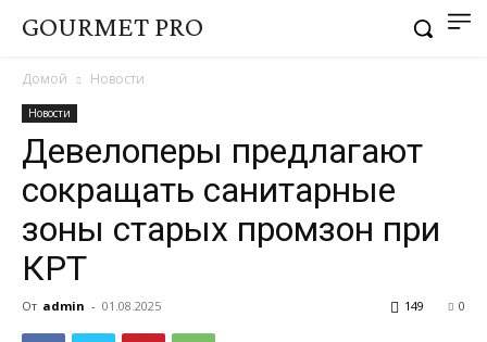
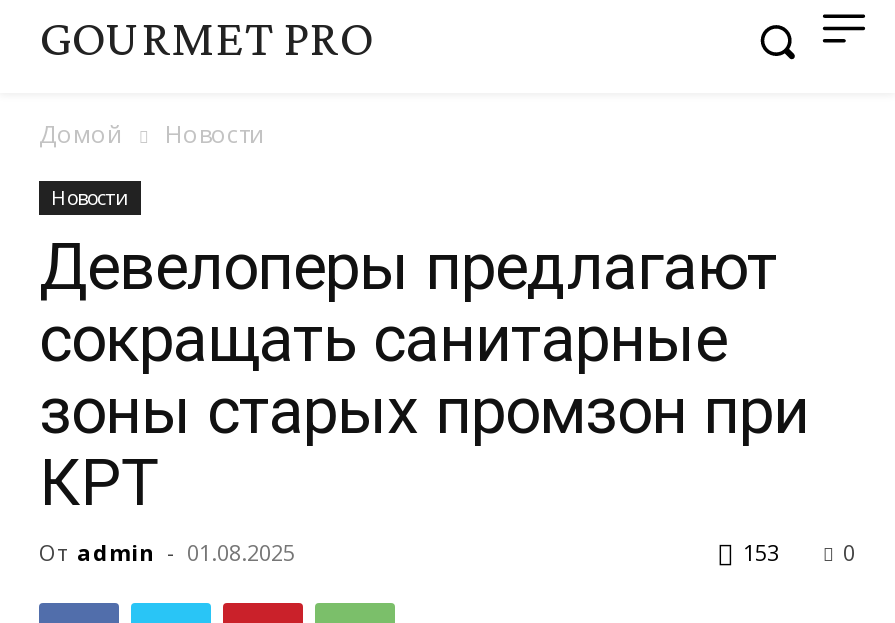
- 149
+ 153
